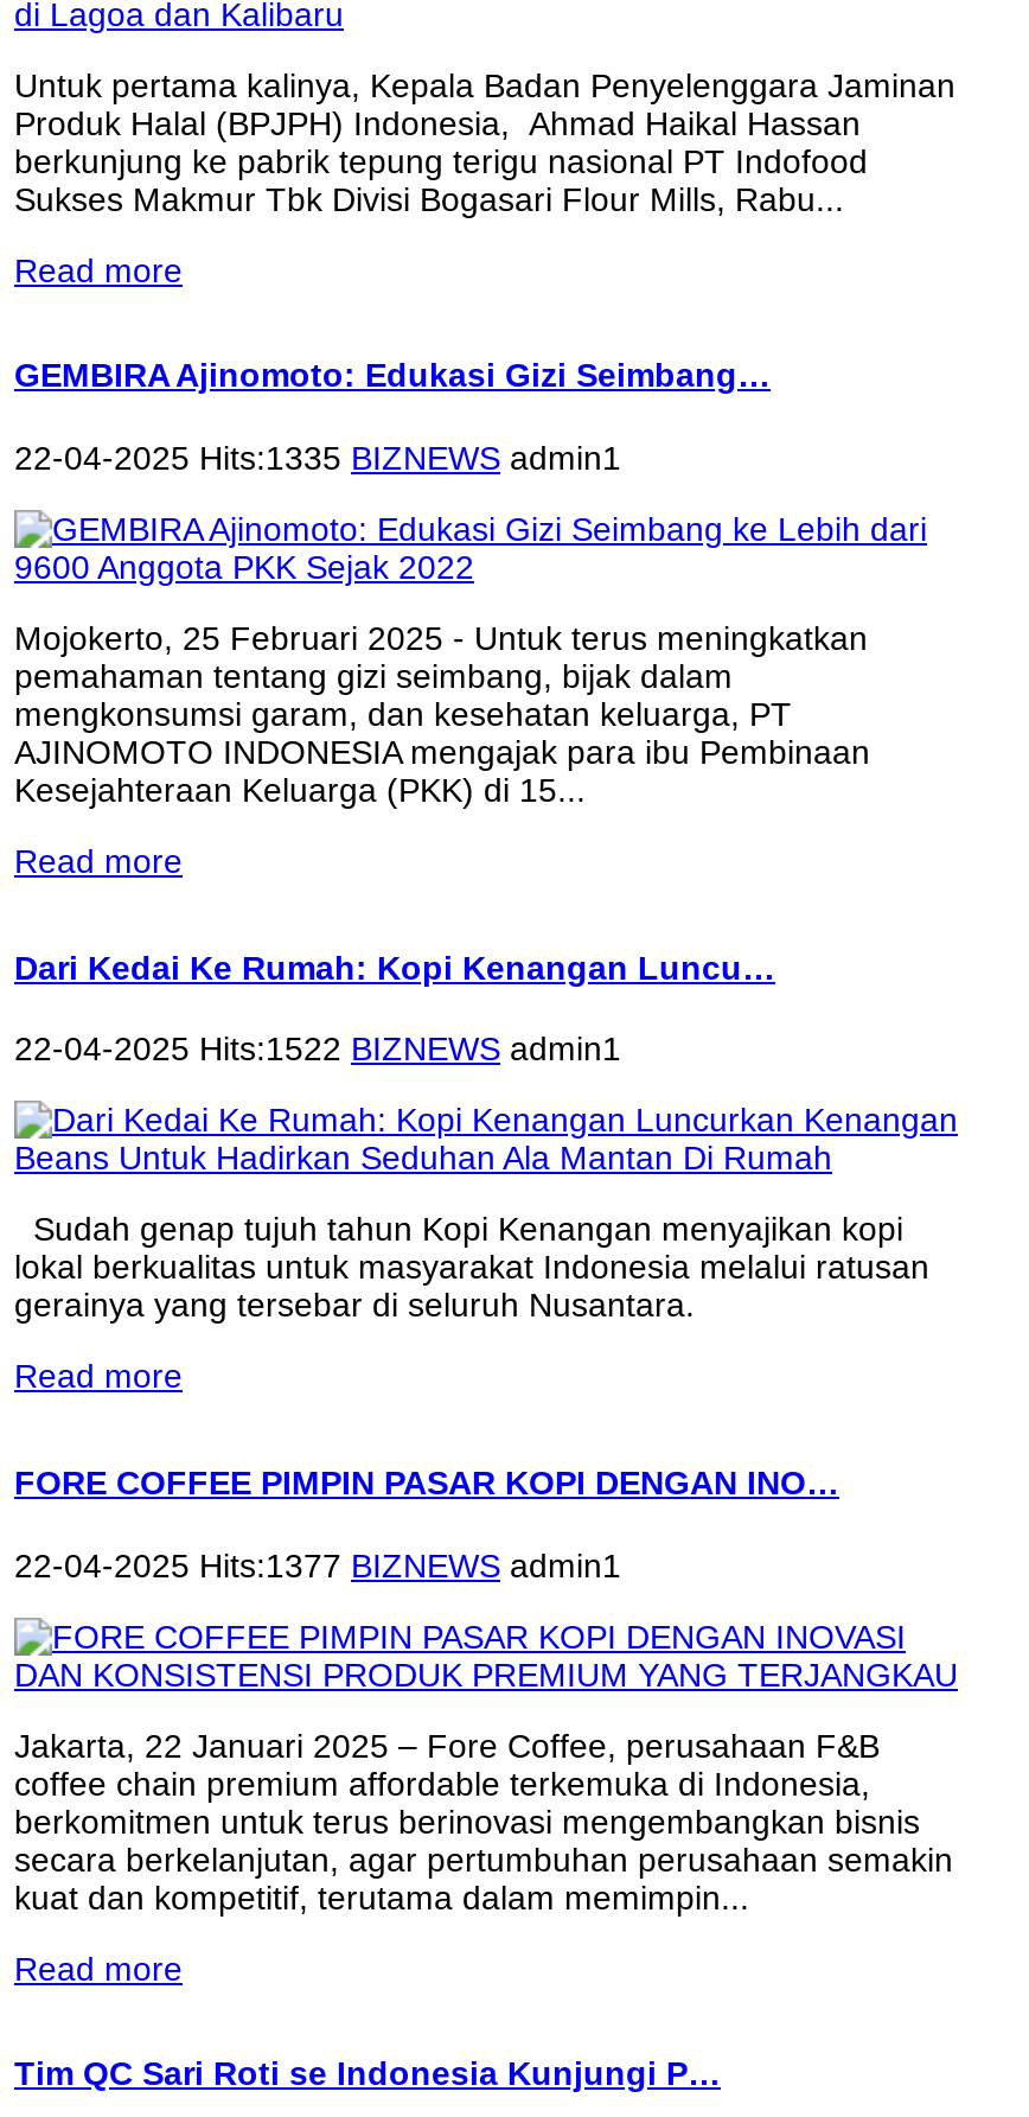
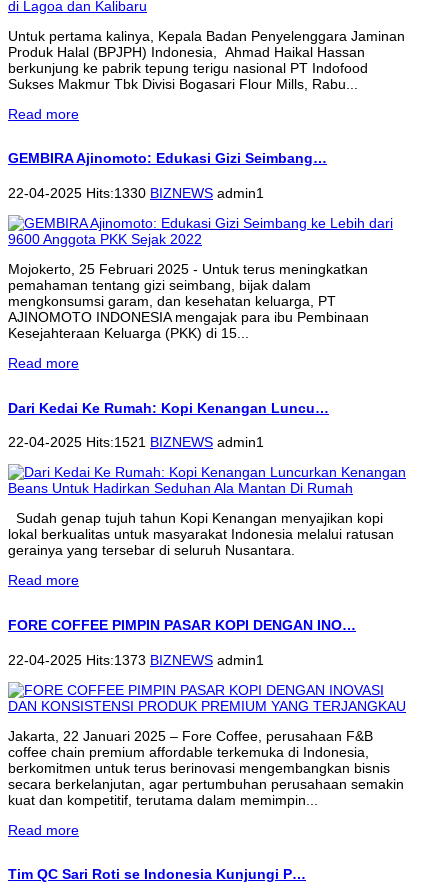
- 22-04-2025 Hits:1335 BIZNEWS admin1
+ 22-04-2025 Hits:1330 BIZNEWS admin1

- 22-04-2025 Hits:1522 BIZNEWS admin1
+ 22-04-2025 Hits:1521 BIZNEWS admin1

- 22-04-2025 Hits:1377 BIZNEWS admin1
+ 22-04-2025 Hits:1373 BIZNEWS admin1
